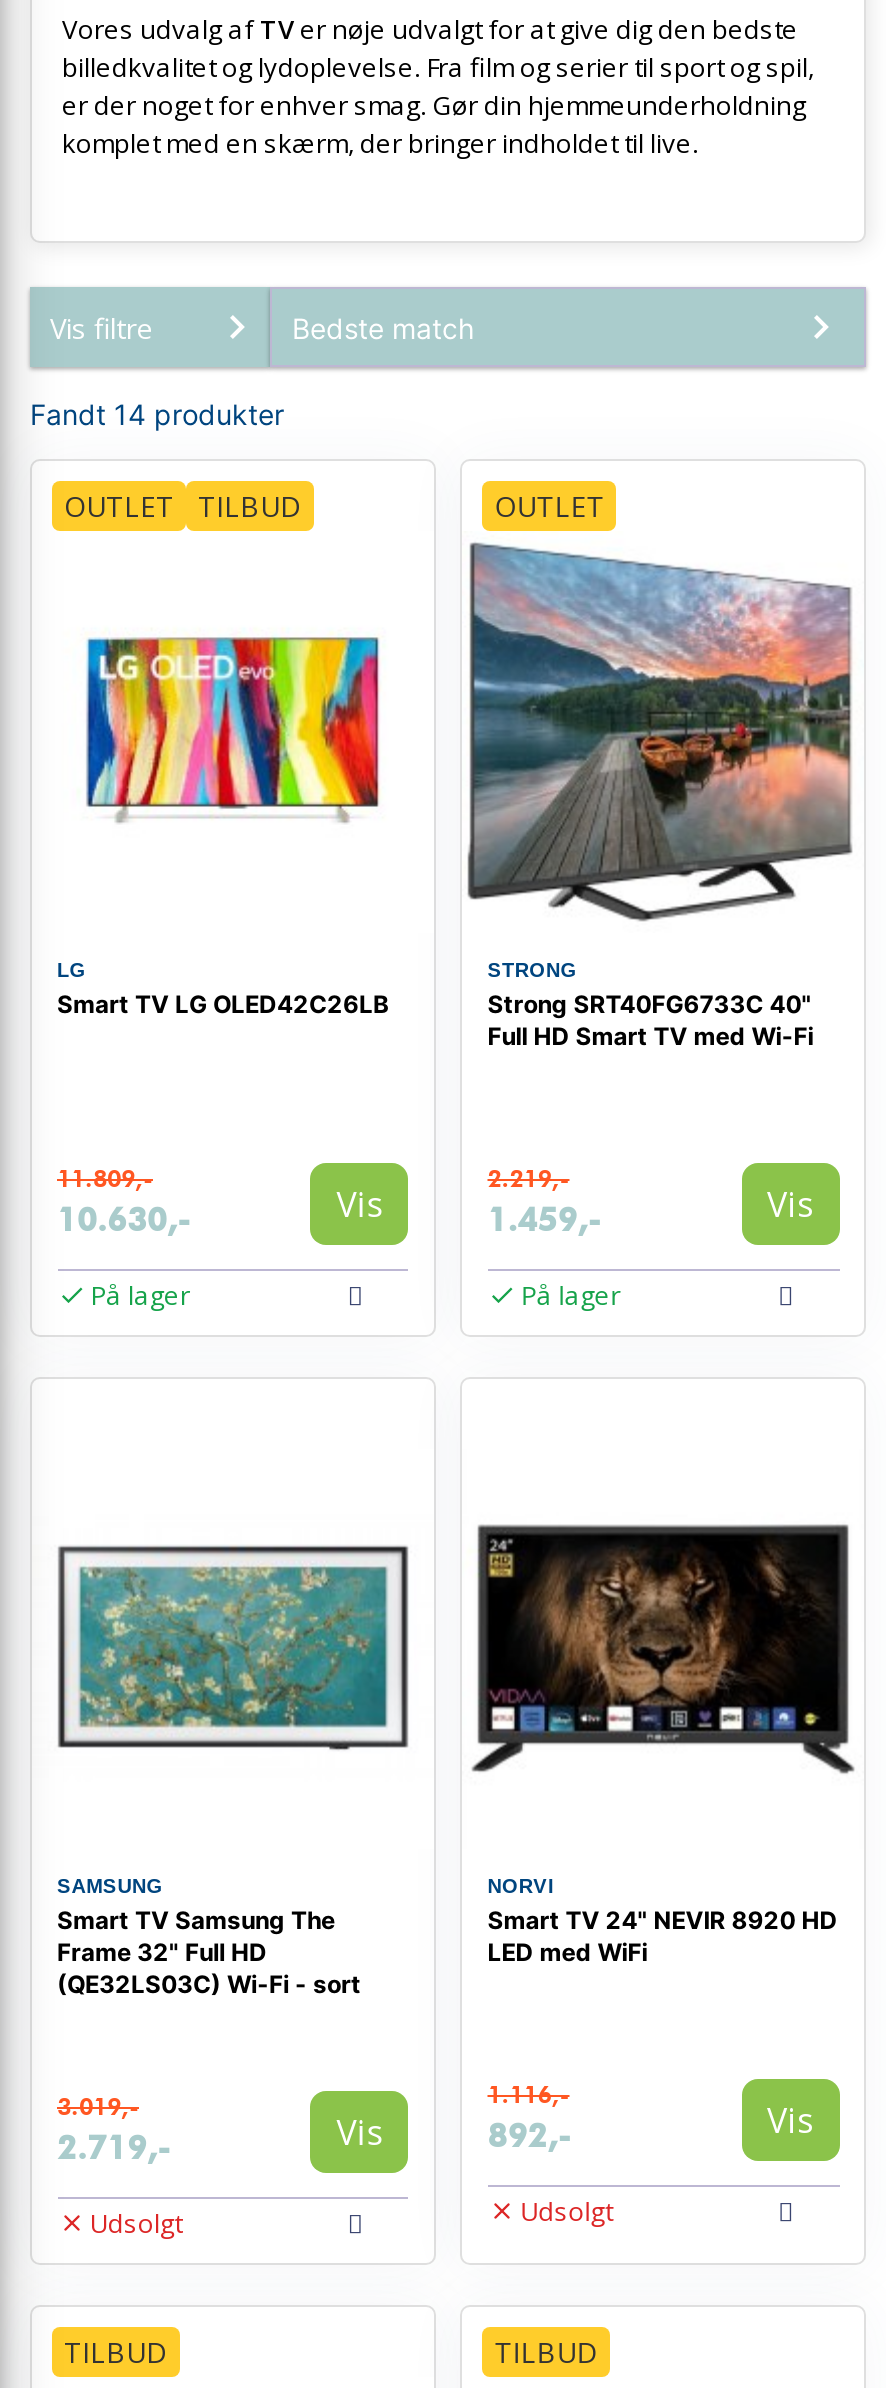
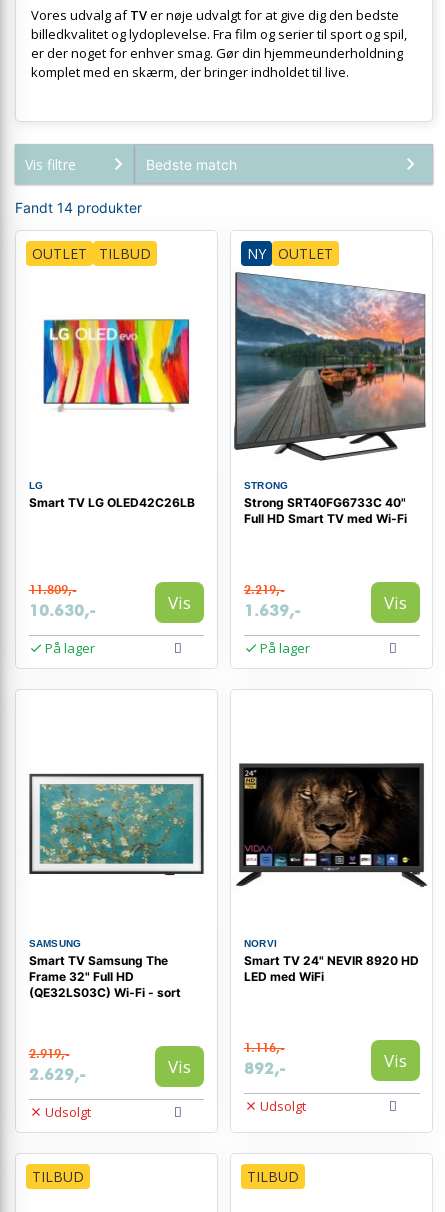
+ NY

- 1.459,-
+ 1.639,-

- 3.019,-
+ 2.919,-

- 2.719,-
+ 2.629,-
